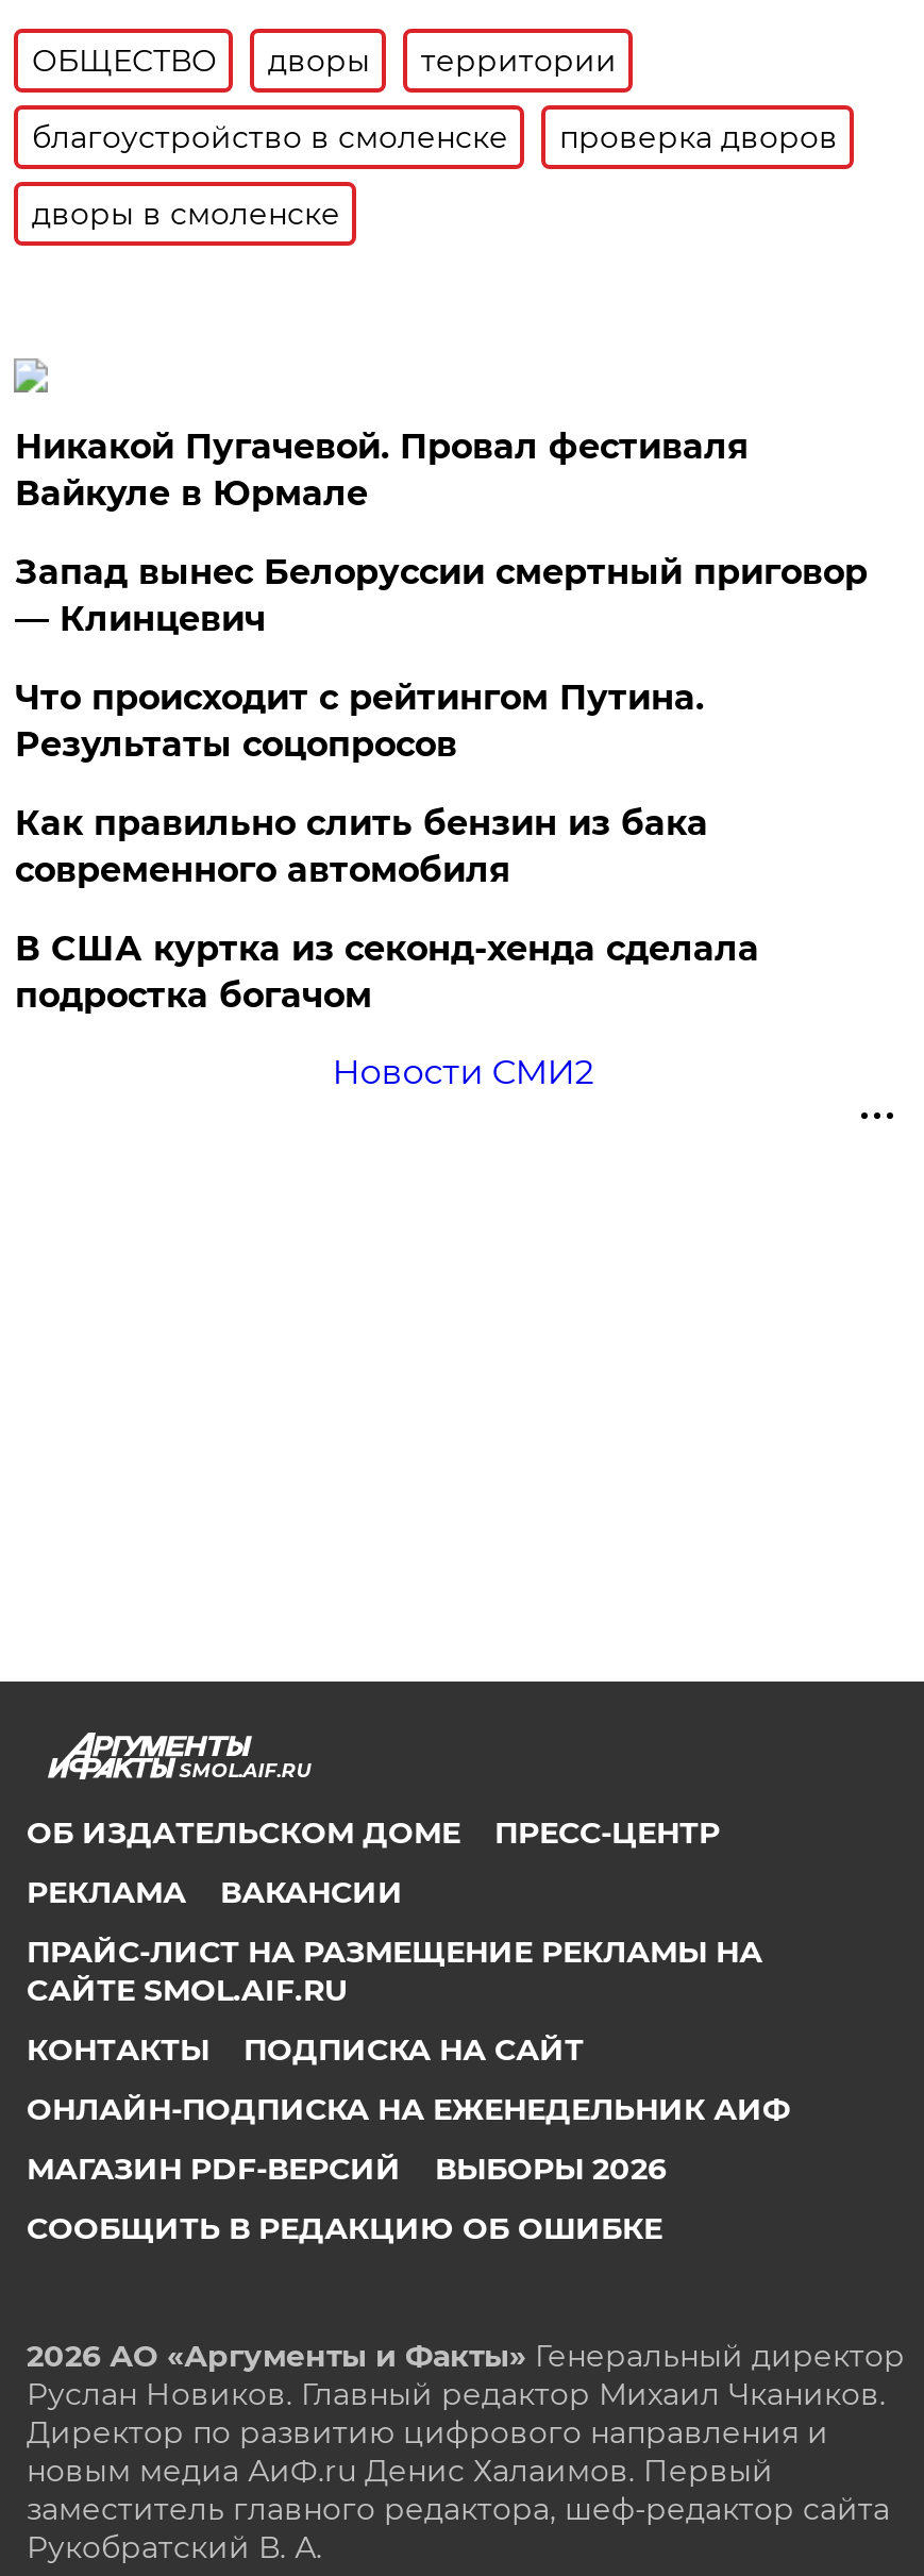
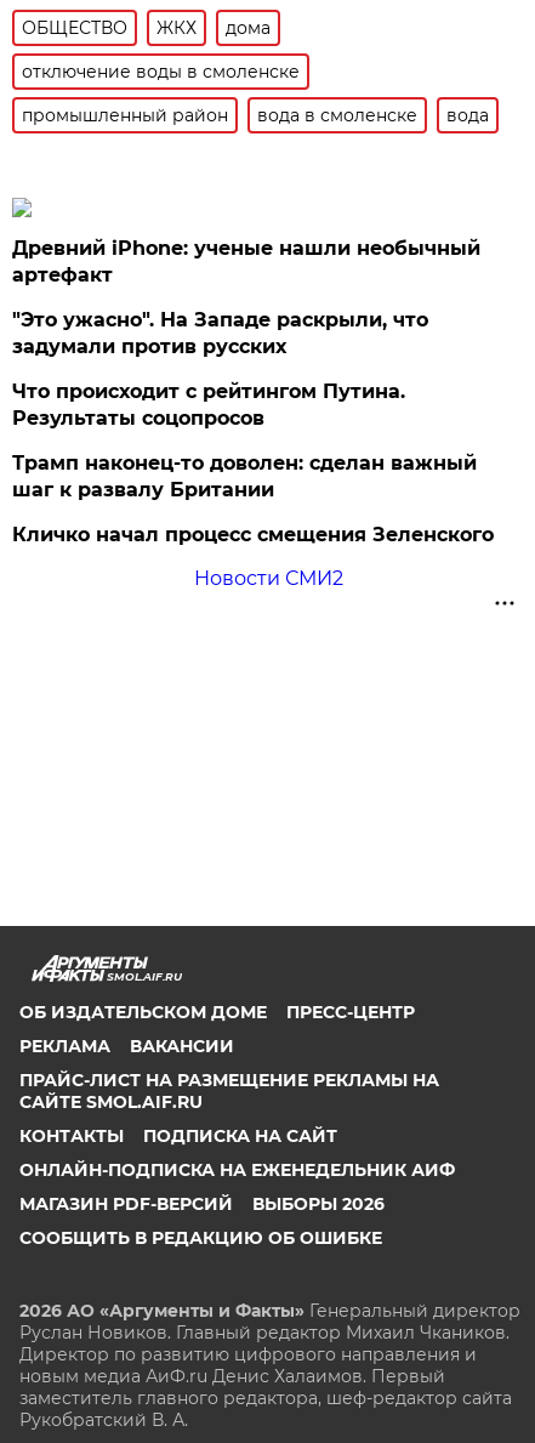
- дворы
- территории
+ ЖКХ
+ дома

- благоустройство в смоленске
- проверка дворов
+ отключение воды в смоленске

- дворы в смоленске
+ промышленный район
+ вода в смоленске
+ вода

- Никакой Пугачевой. Провал фестиваля
- Вайкуле в Юрмале
+ Древний iPhone: ученые нашли необычный
+ артефакт

- Запад вынес Белоруссии смертный приговор
- — Клинцевич
+ "Это ужасно". На Западе раскрыли, что
+ задумали против русских

- Как правильно слить бензин из бака
- современного автомобиля
+ Трамп наконец-то доволен: сделан важный
+ шаг к развалу Британии

- В США куртка из секонд-хенда сделала
- подростка богачом
+ Кличко начал процесс смещения Зеленского
